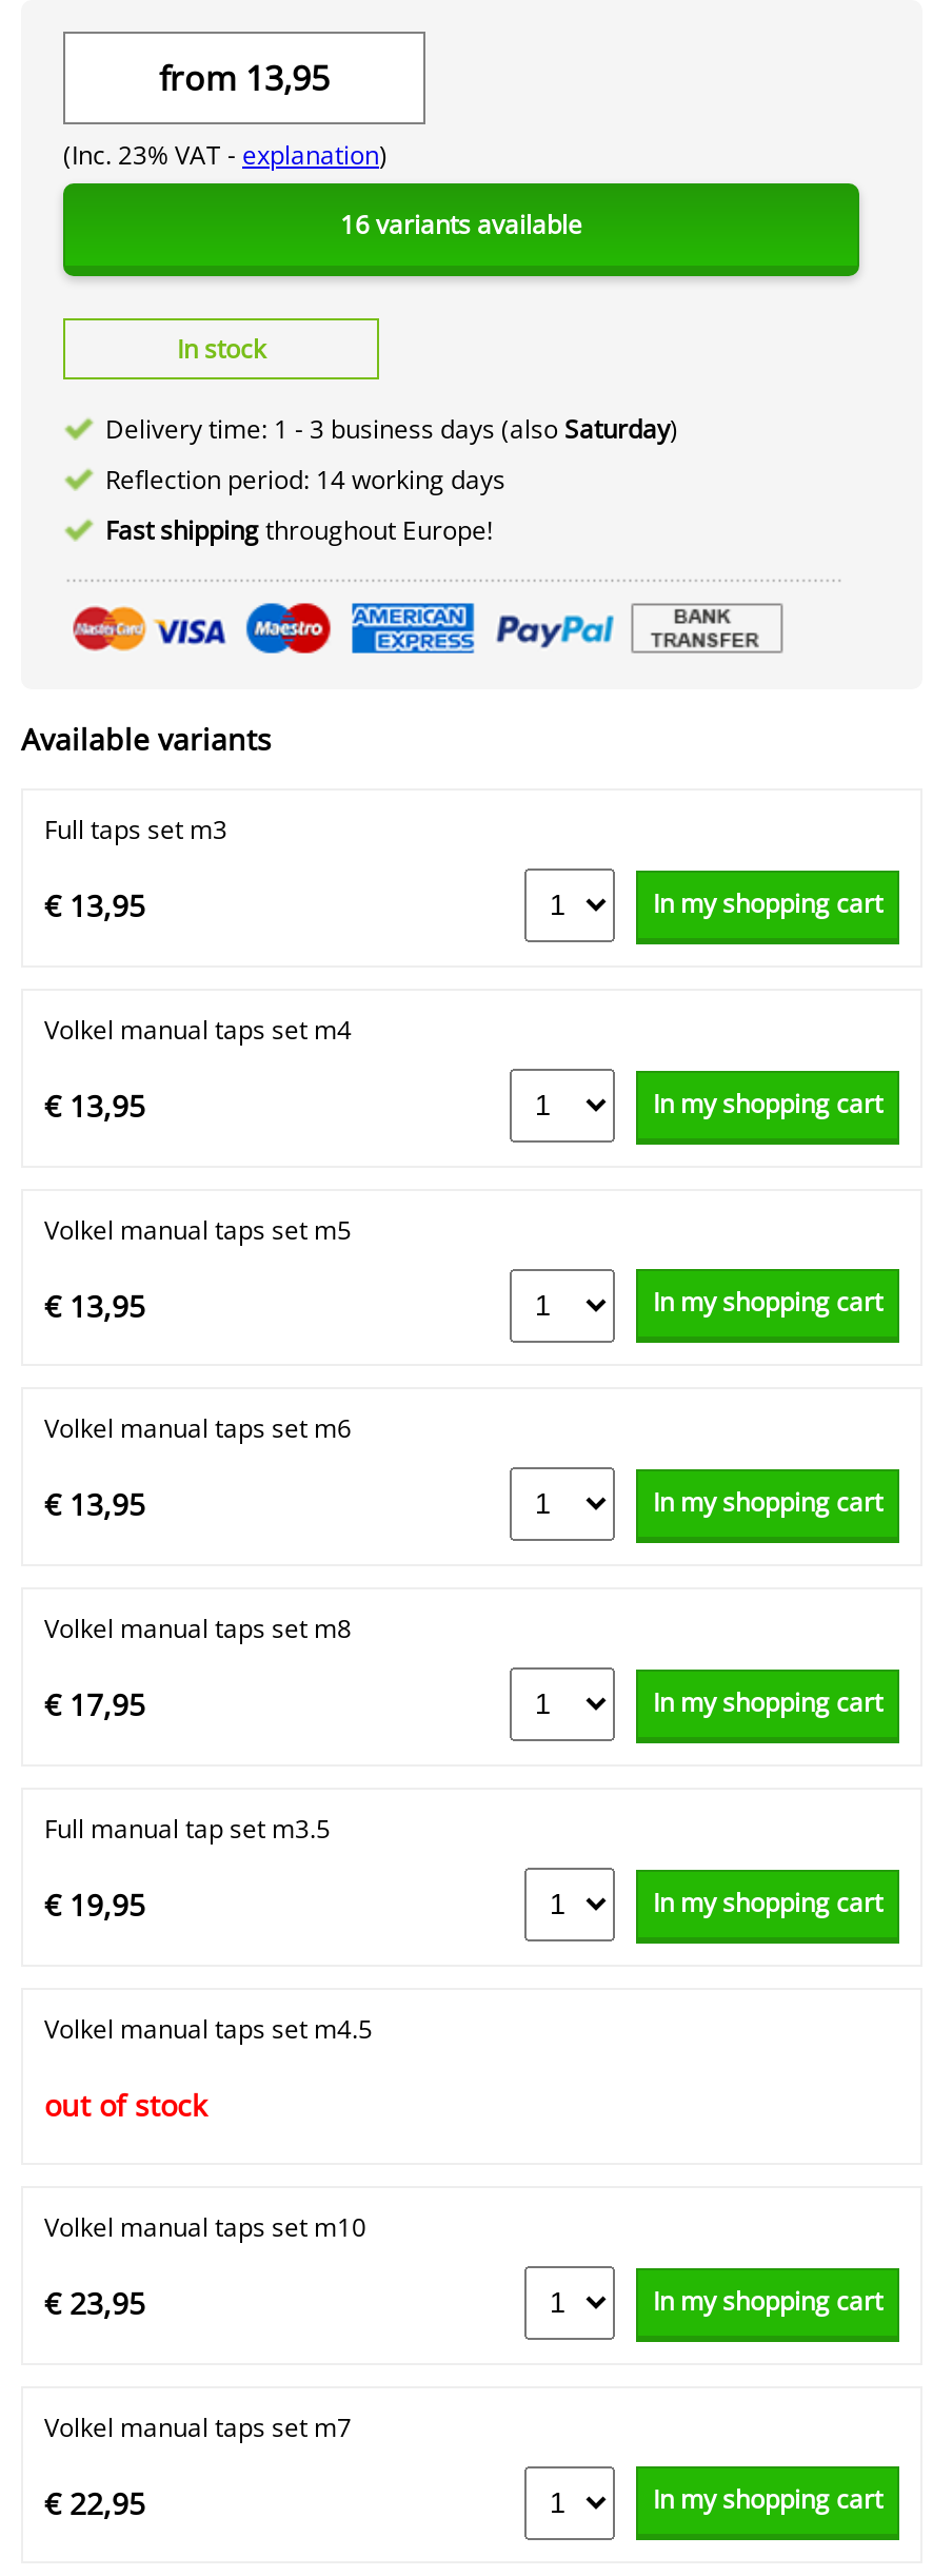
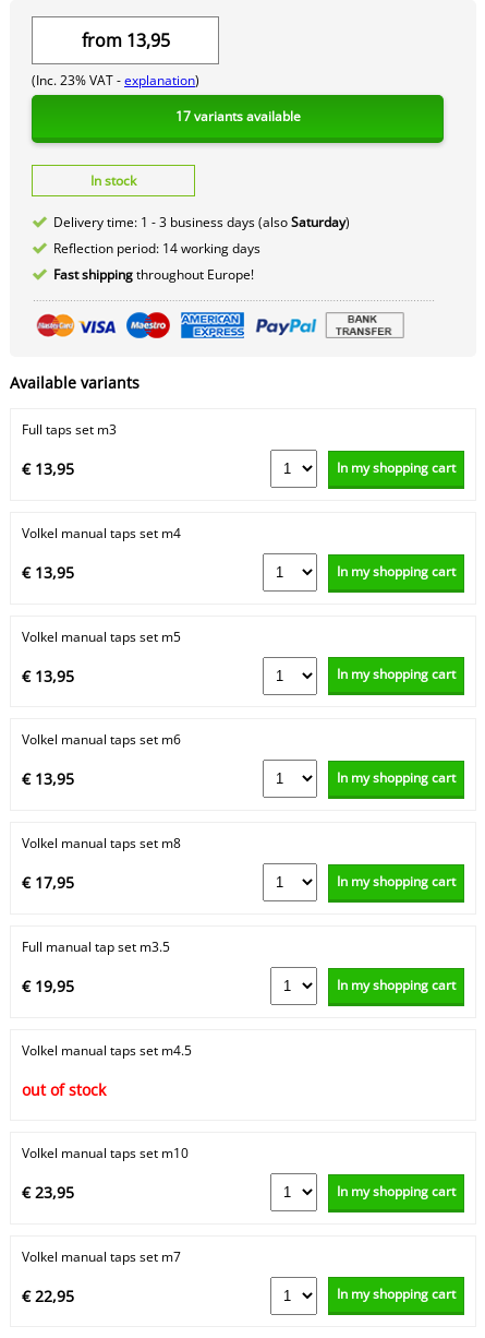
- 16 variants available
+ 17 variants available
